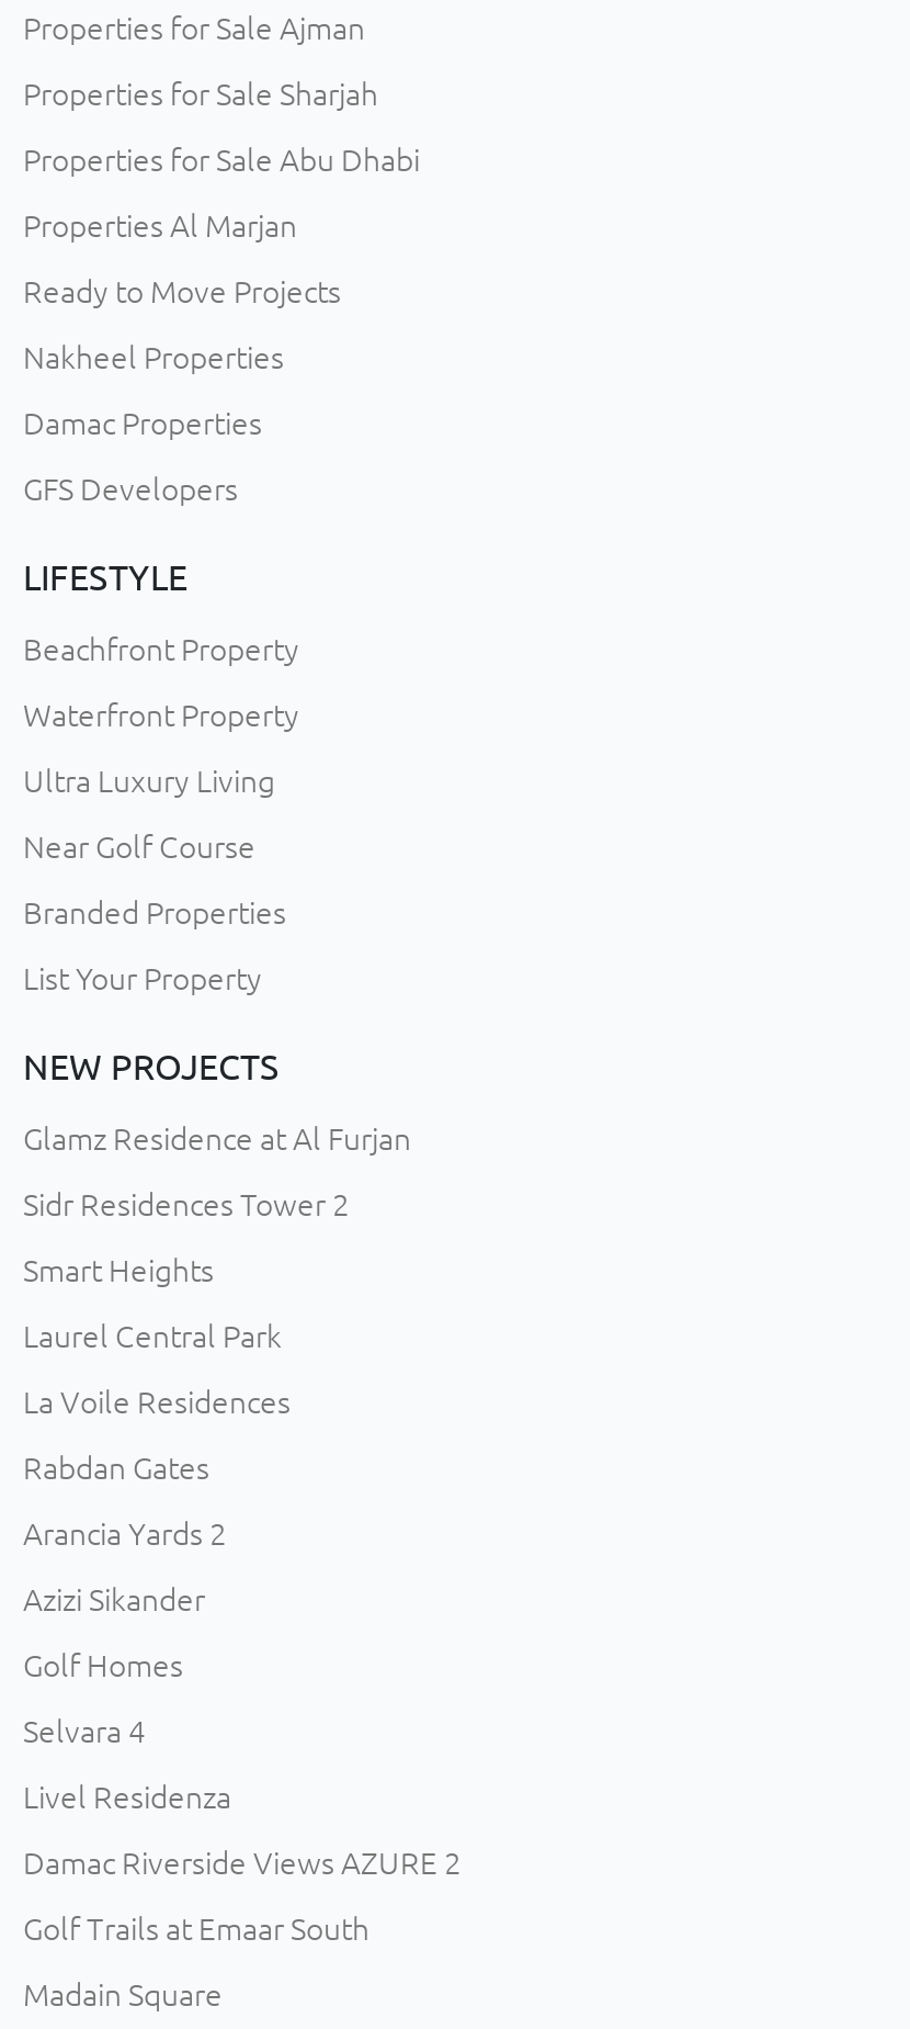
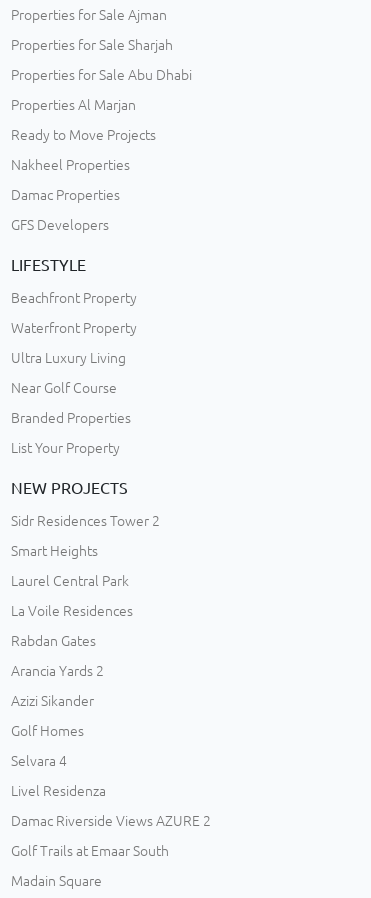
- Glamz Residence at Al Furjan
